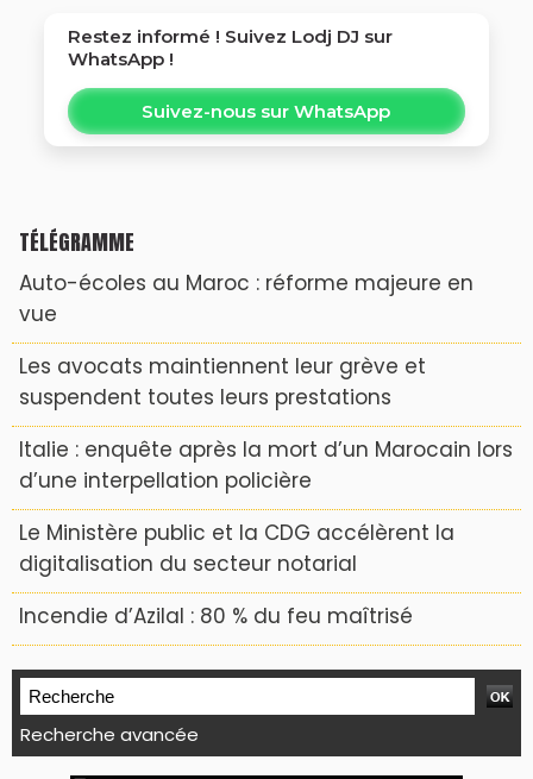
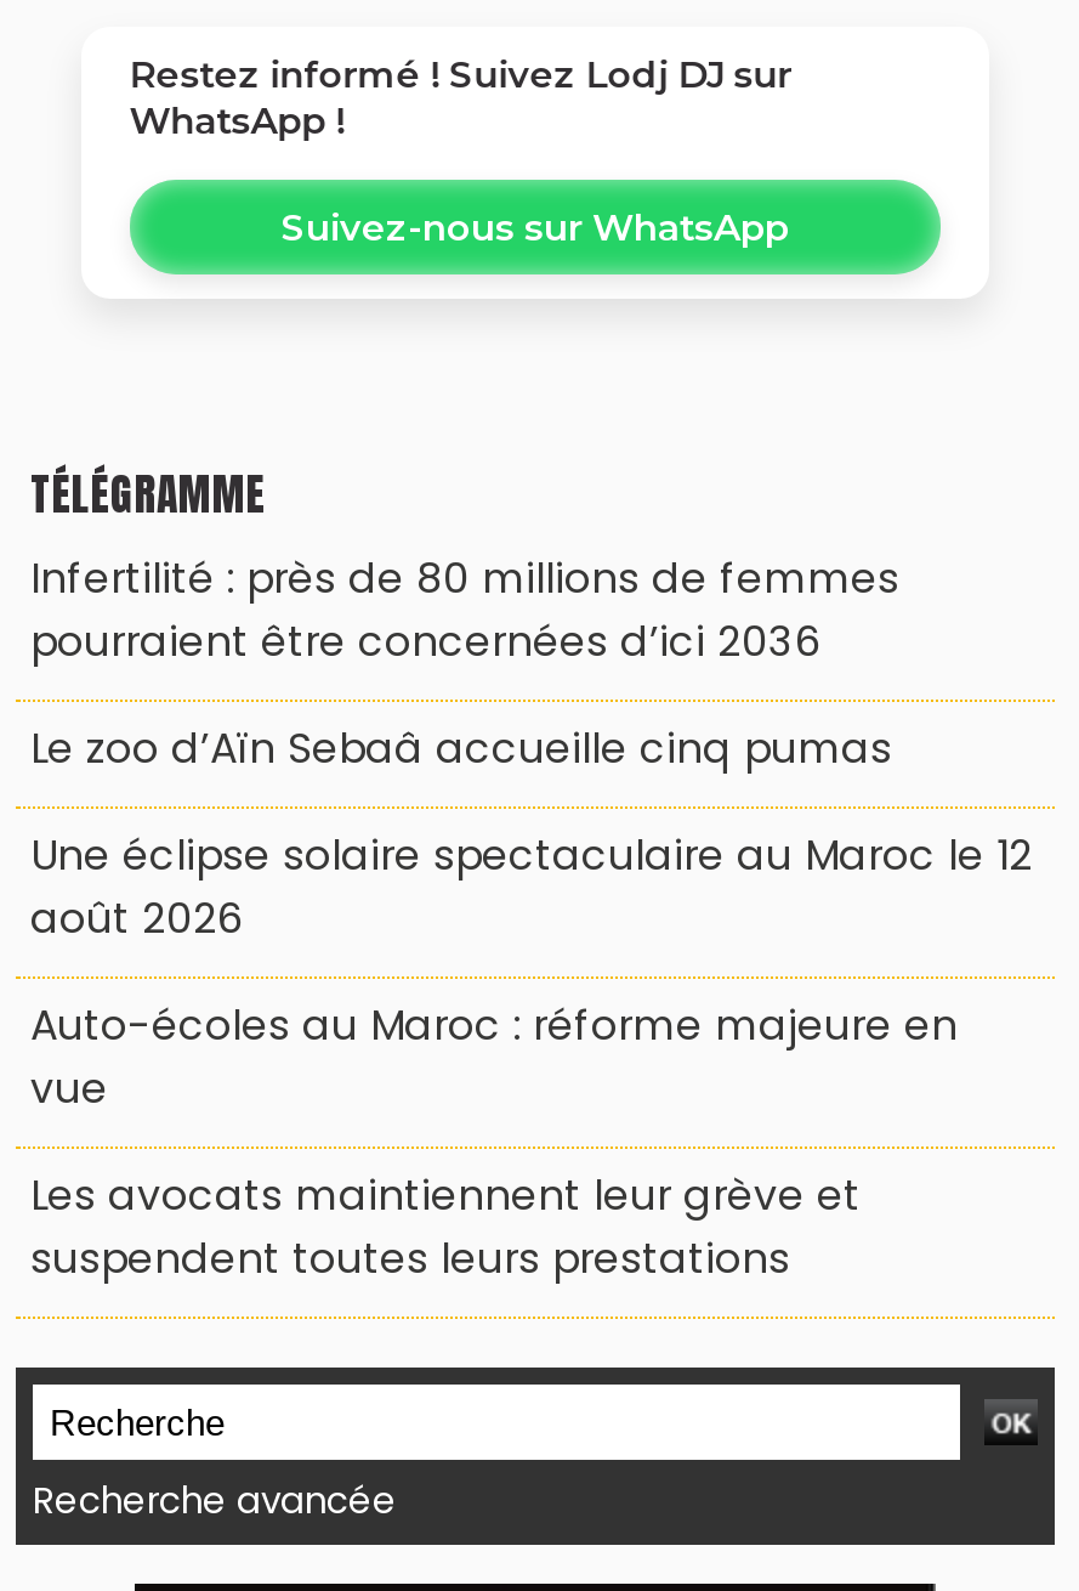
+ Infertilité : près de 80 millions de femmes
+ pourraient être concernées d’ici 2036
+ Le zoo d’Aïn Sebaâ accueille cinq pumas
+ Une éclipse solaire spectaculaire au Maroc le 12
+ août 2026

moved down: Auto-écoles au Maroc : réforme majeure en | vue | Les avocats maintiennent leur grève et | suspendent toutes leurs prestations

- Italie : enquête après la mort d’un Marocain lors
- d’une interpellation policière
- Le Ministère public et la CDG accélèrent la
- digitalisation du secteur notarial
- Incendie d’Azilal : 80 % du feu maîtrisé
